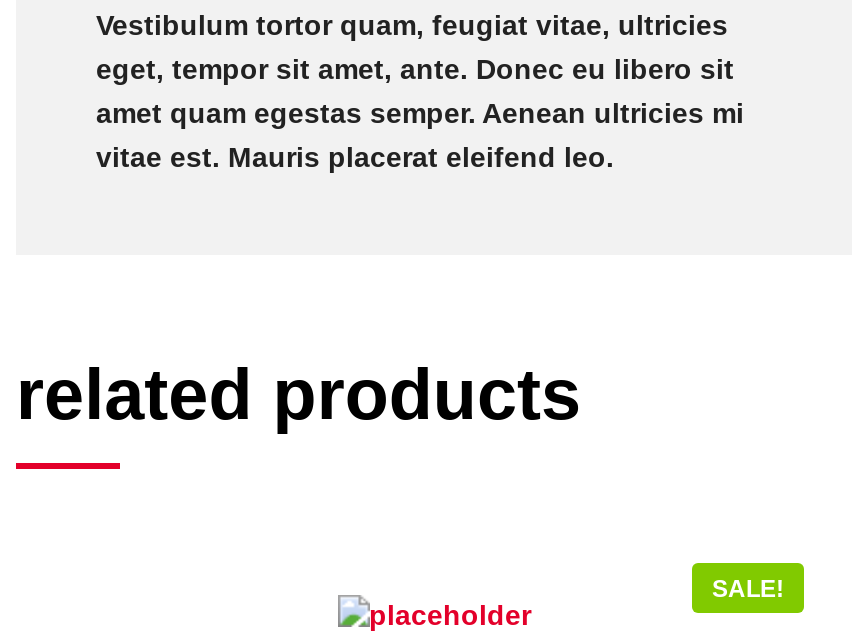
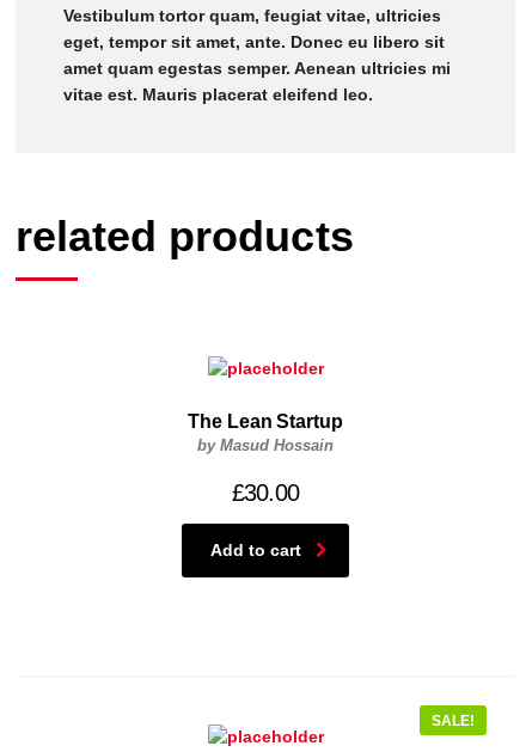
+ The Lean Startup
+ by Masud Hossain
+ £30.00
+ Add to cart
